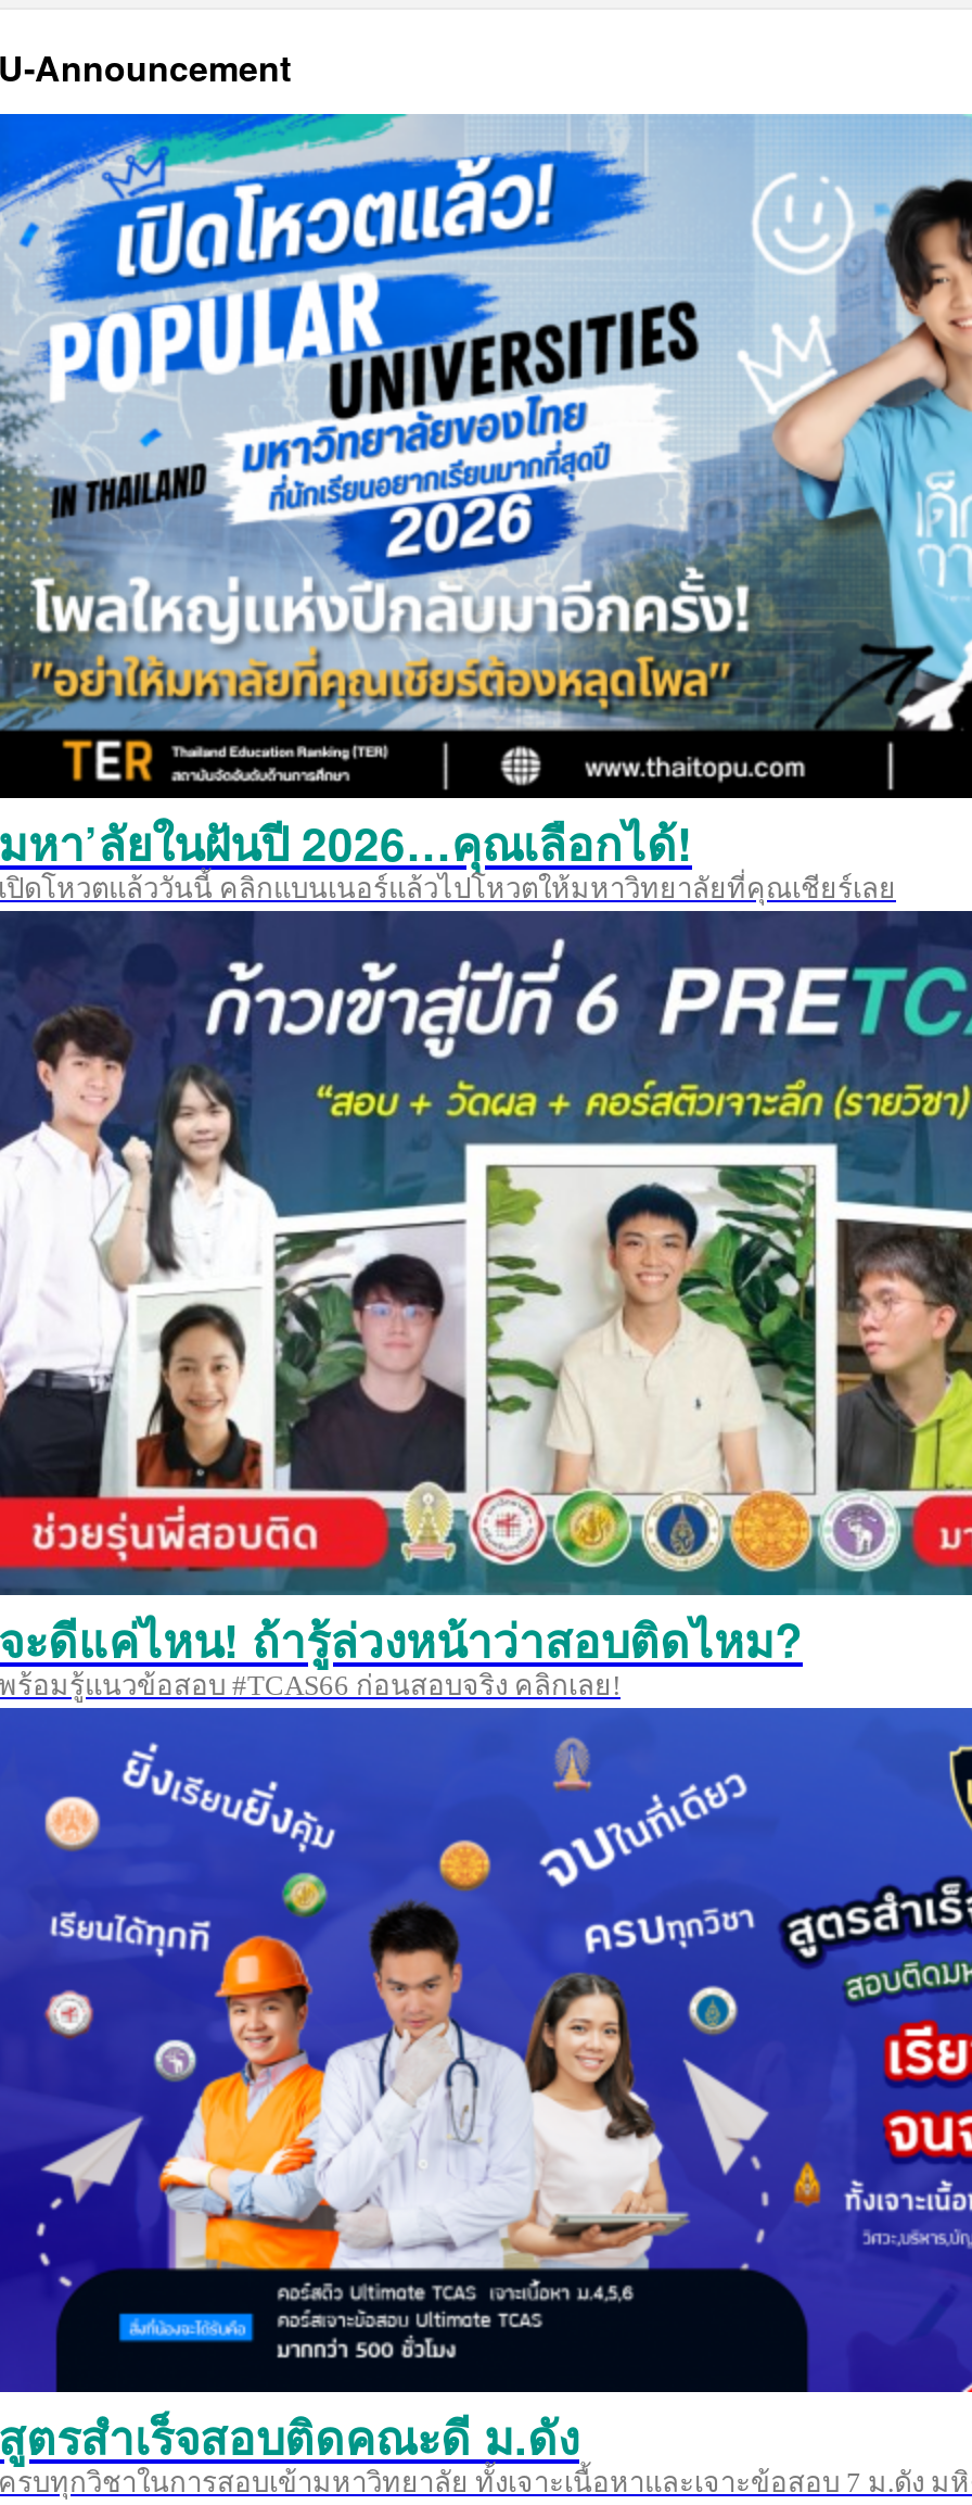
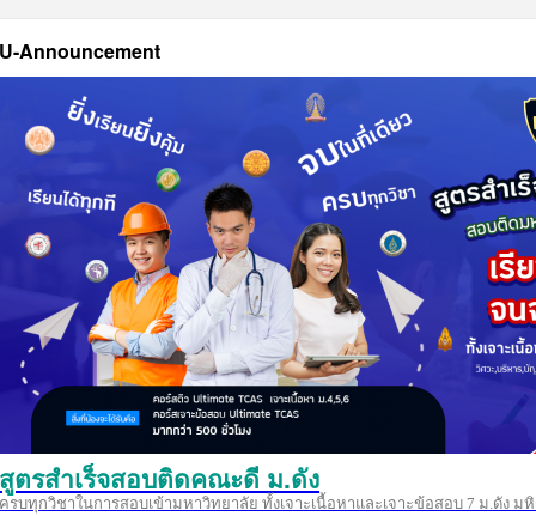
- [image]
- มหา’ลัยในฝันปี 2026…คุณเลือกได้!
- เปิดโหวตแล้ววันนี้ คลิกแบนเนอร์แล้วไปโหวตให้มหาวิทยาลัยที่คุณเชียร์เลย

- [image]
- จะดีแค่ไหน! ถ้ารู้ล่วงหน้าว่าสอบติดไหม?
- พร้อมรู้แนวข้อสอบ #TCAS66 ก่อนสอบจริง คลิกเลย!
